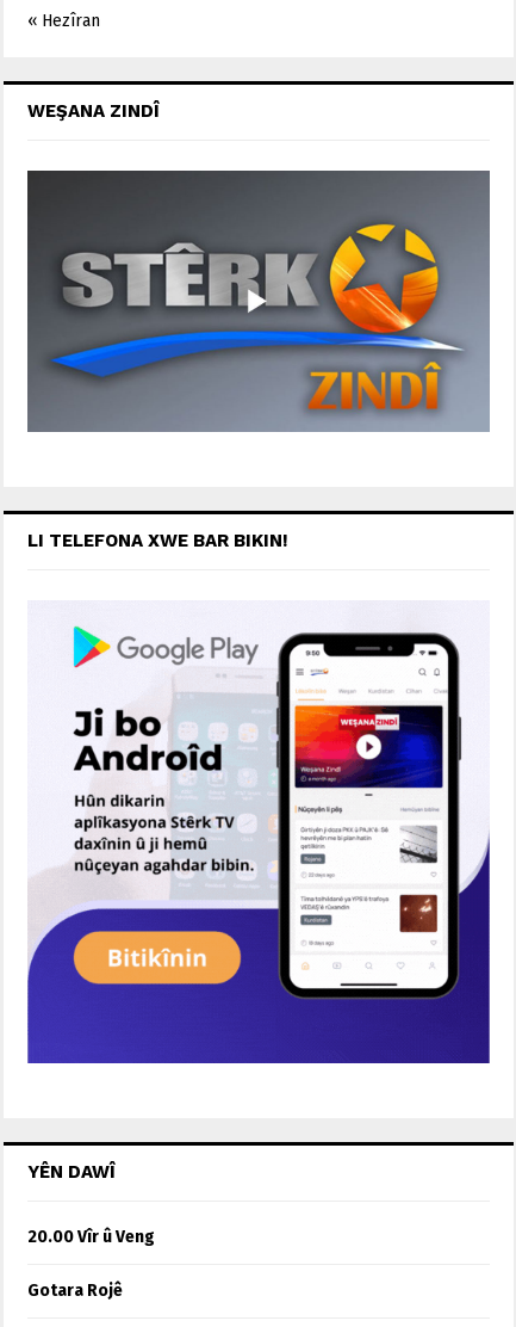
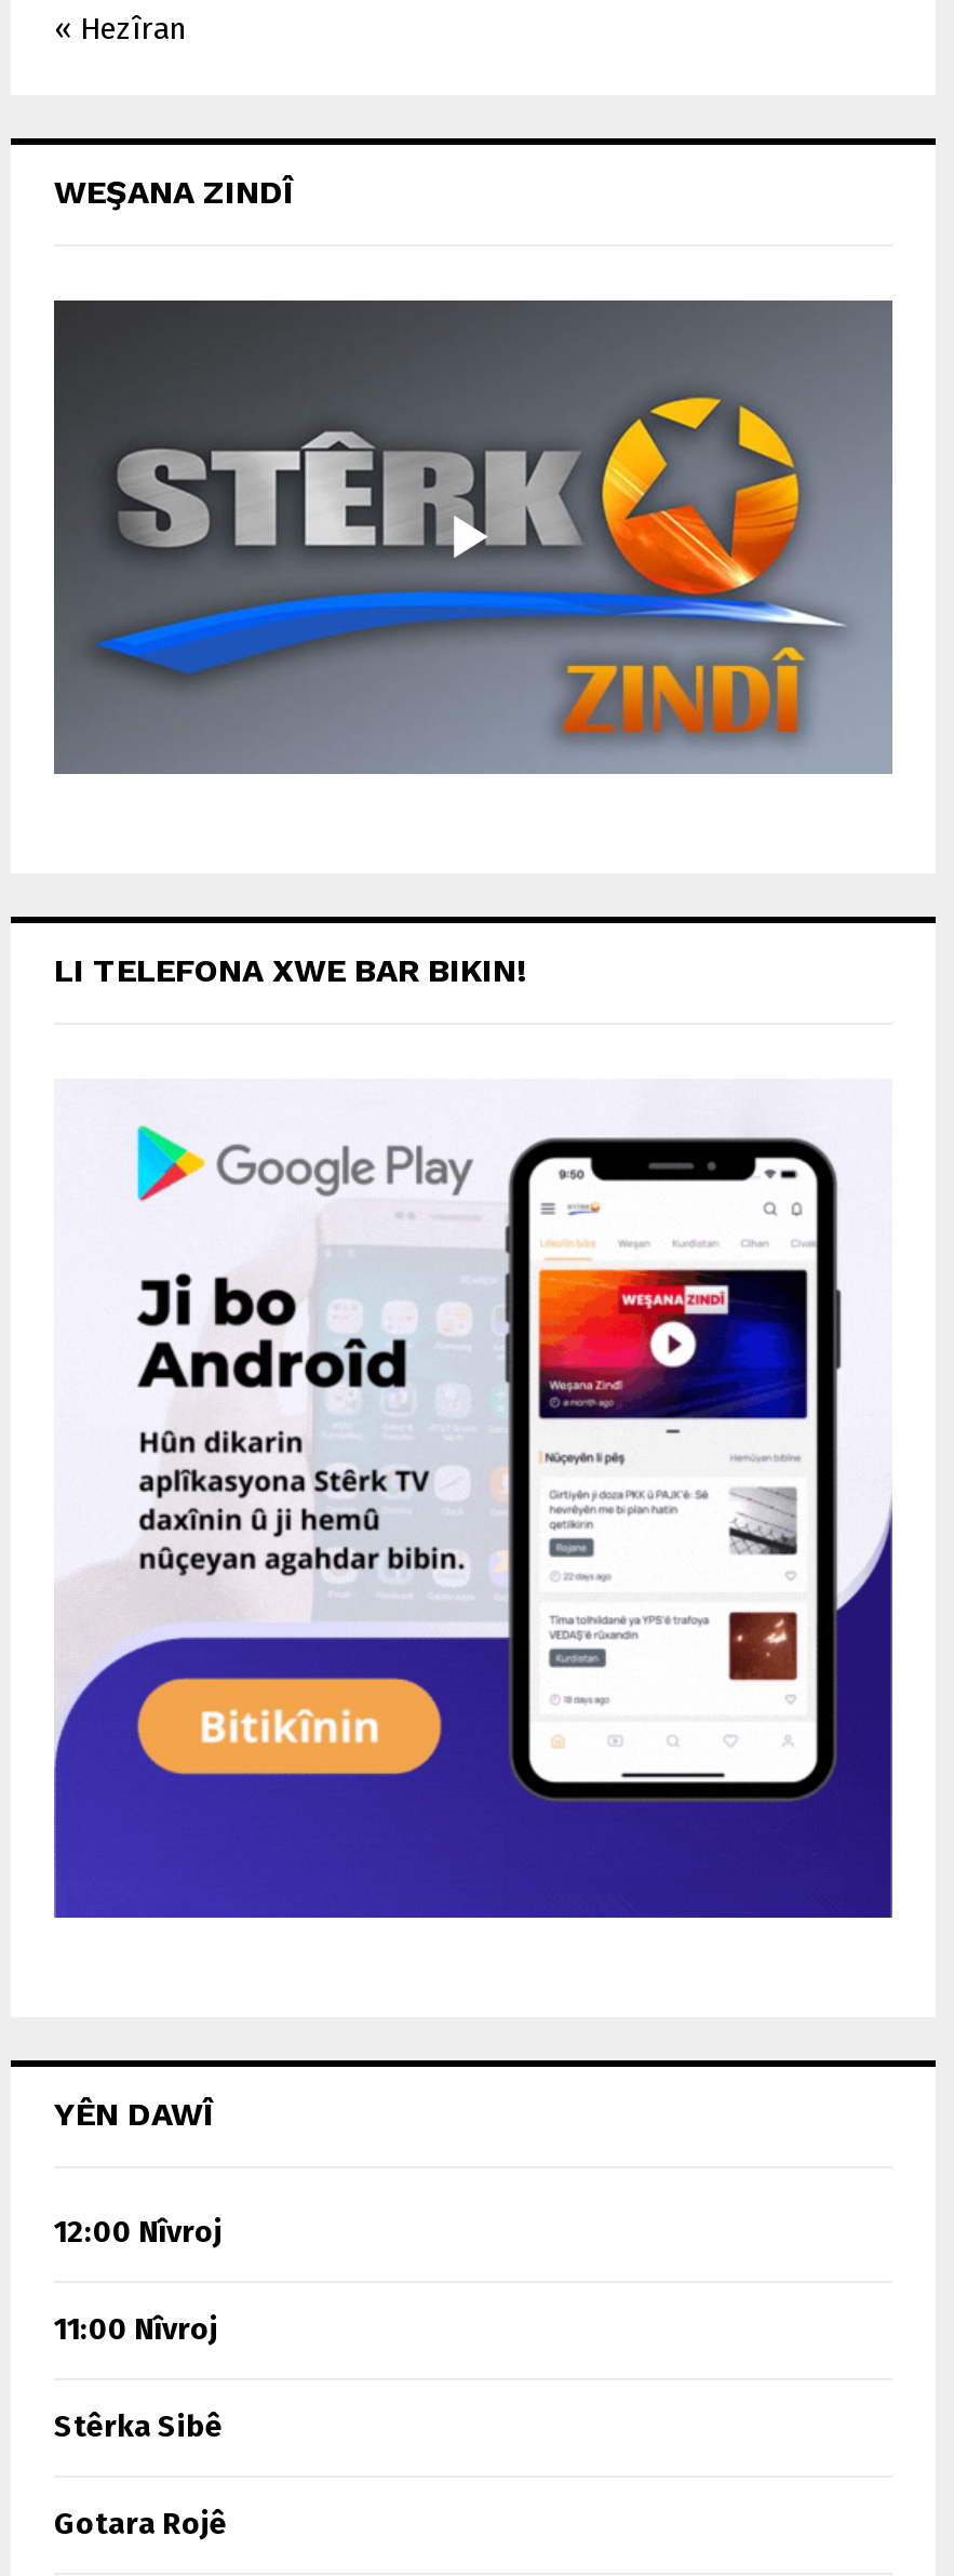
- 20.00 Vîr û Veng
+ 12:00 Nîvroj
+ 11:00 Nîvroj
+ Stêrka Sibê
